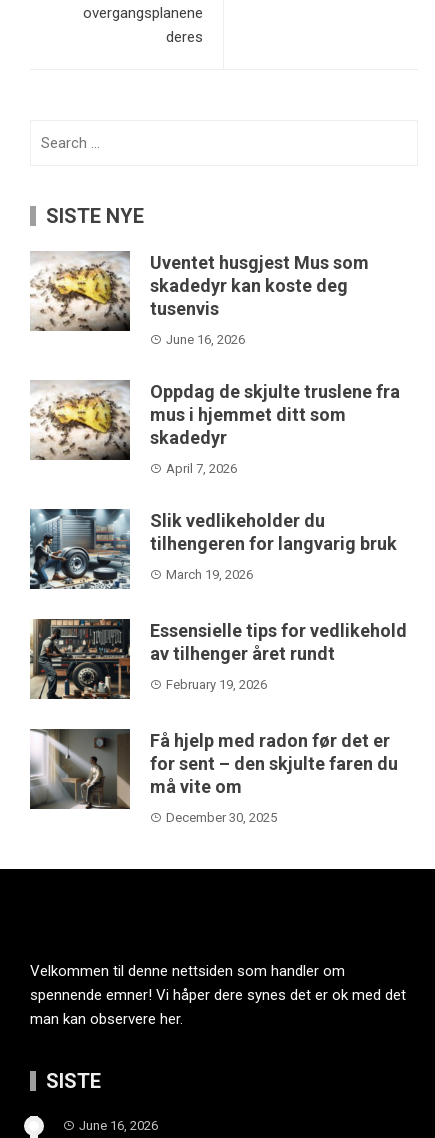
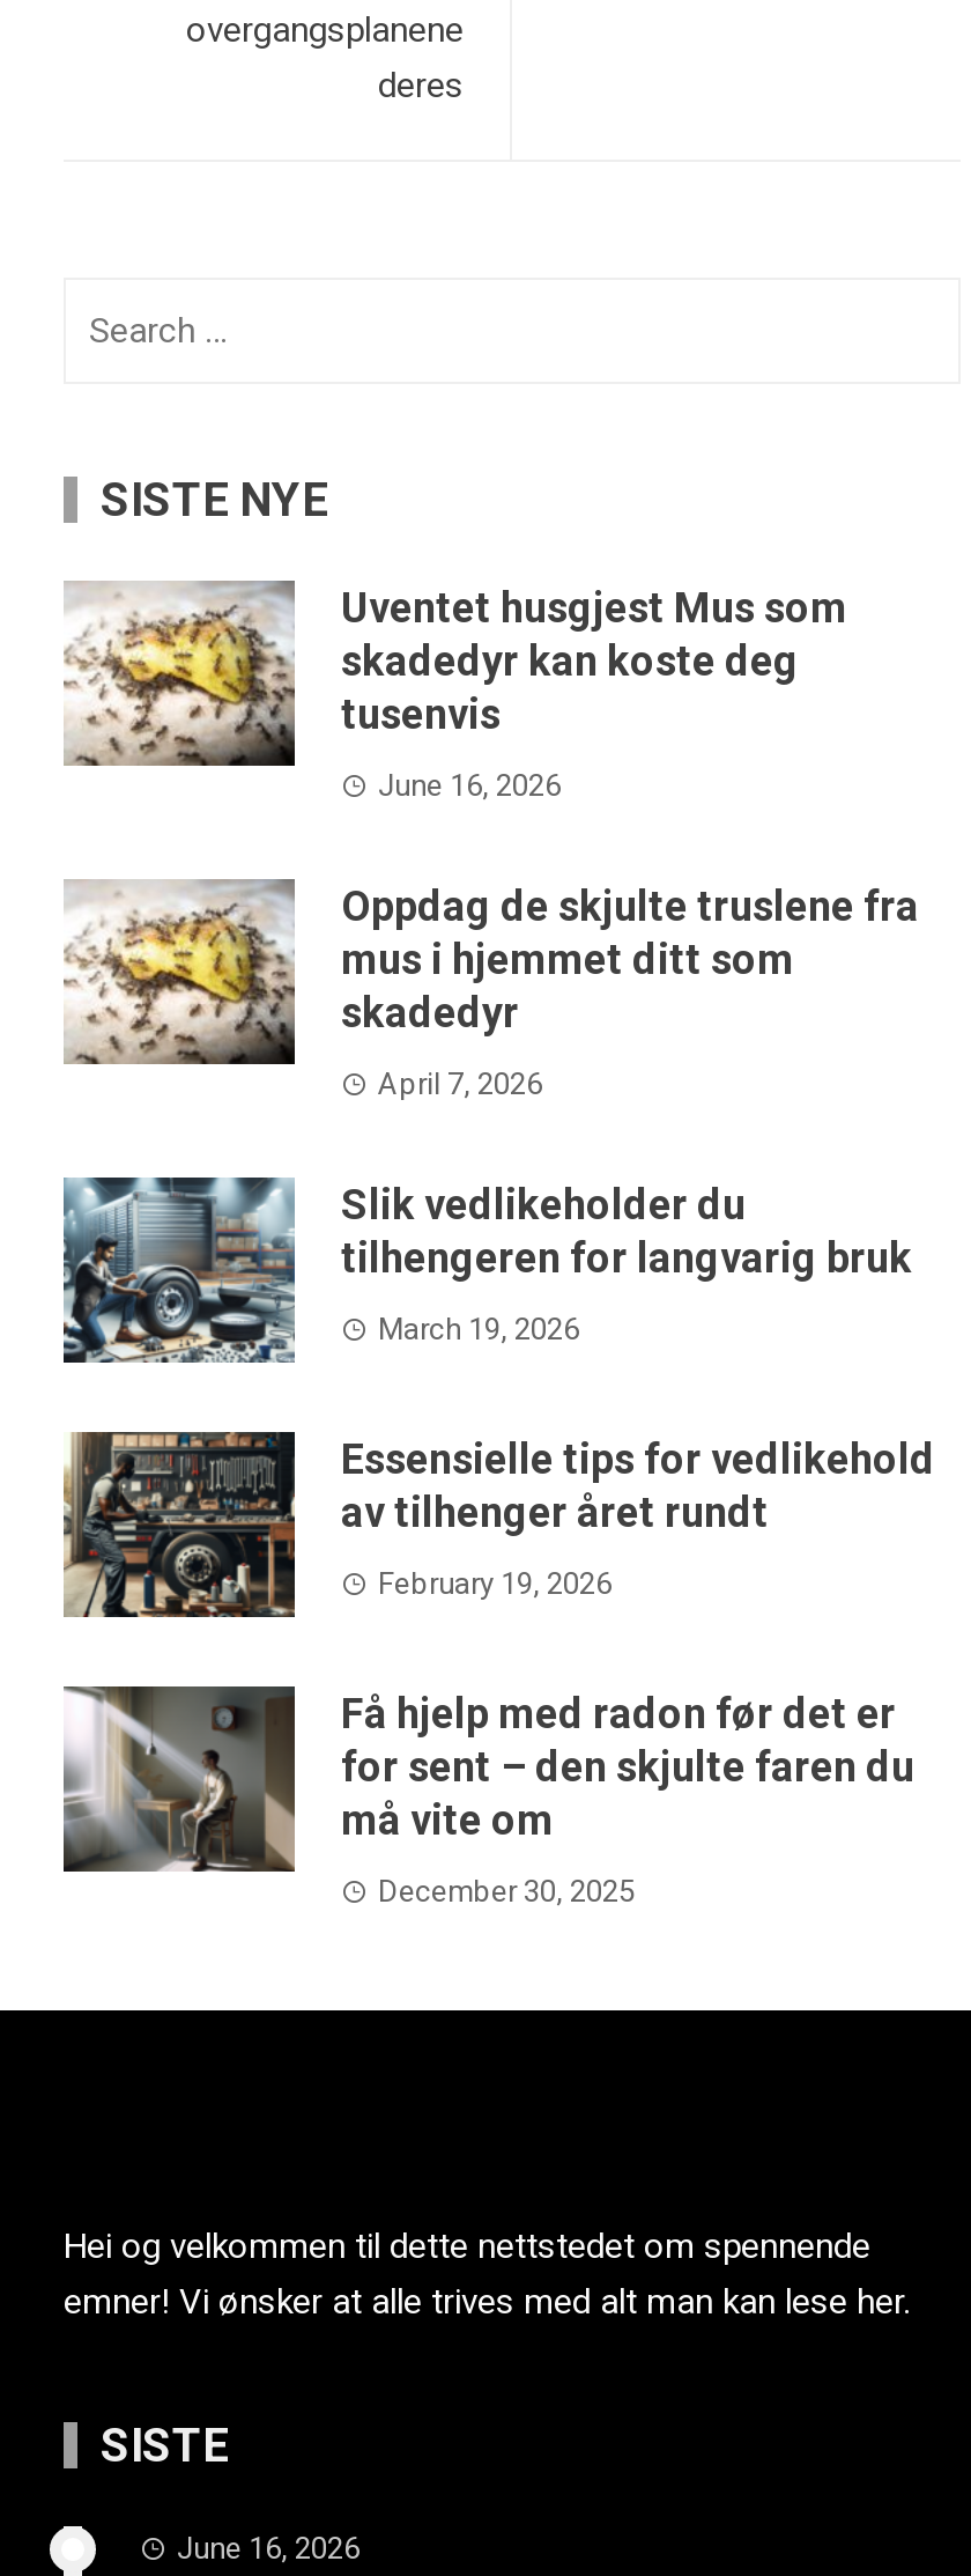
- Velkommen til denne nettsiden som handler om
- spennende emner! Vi håper dere synes det er ok med det
- man kan observere her.
+ Hei og velkommen til dette nettstedet om spennende
+ emner! Vi ønsker at alle trives med alt man kan lese her.
